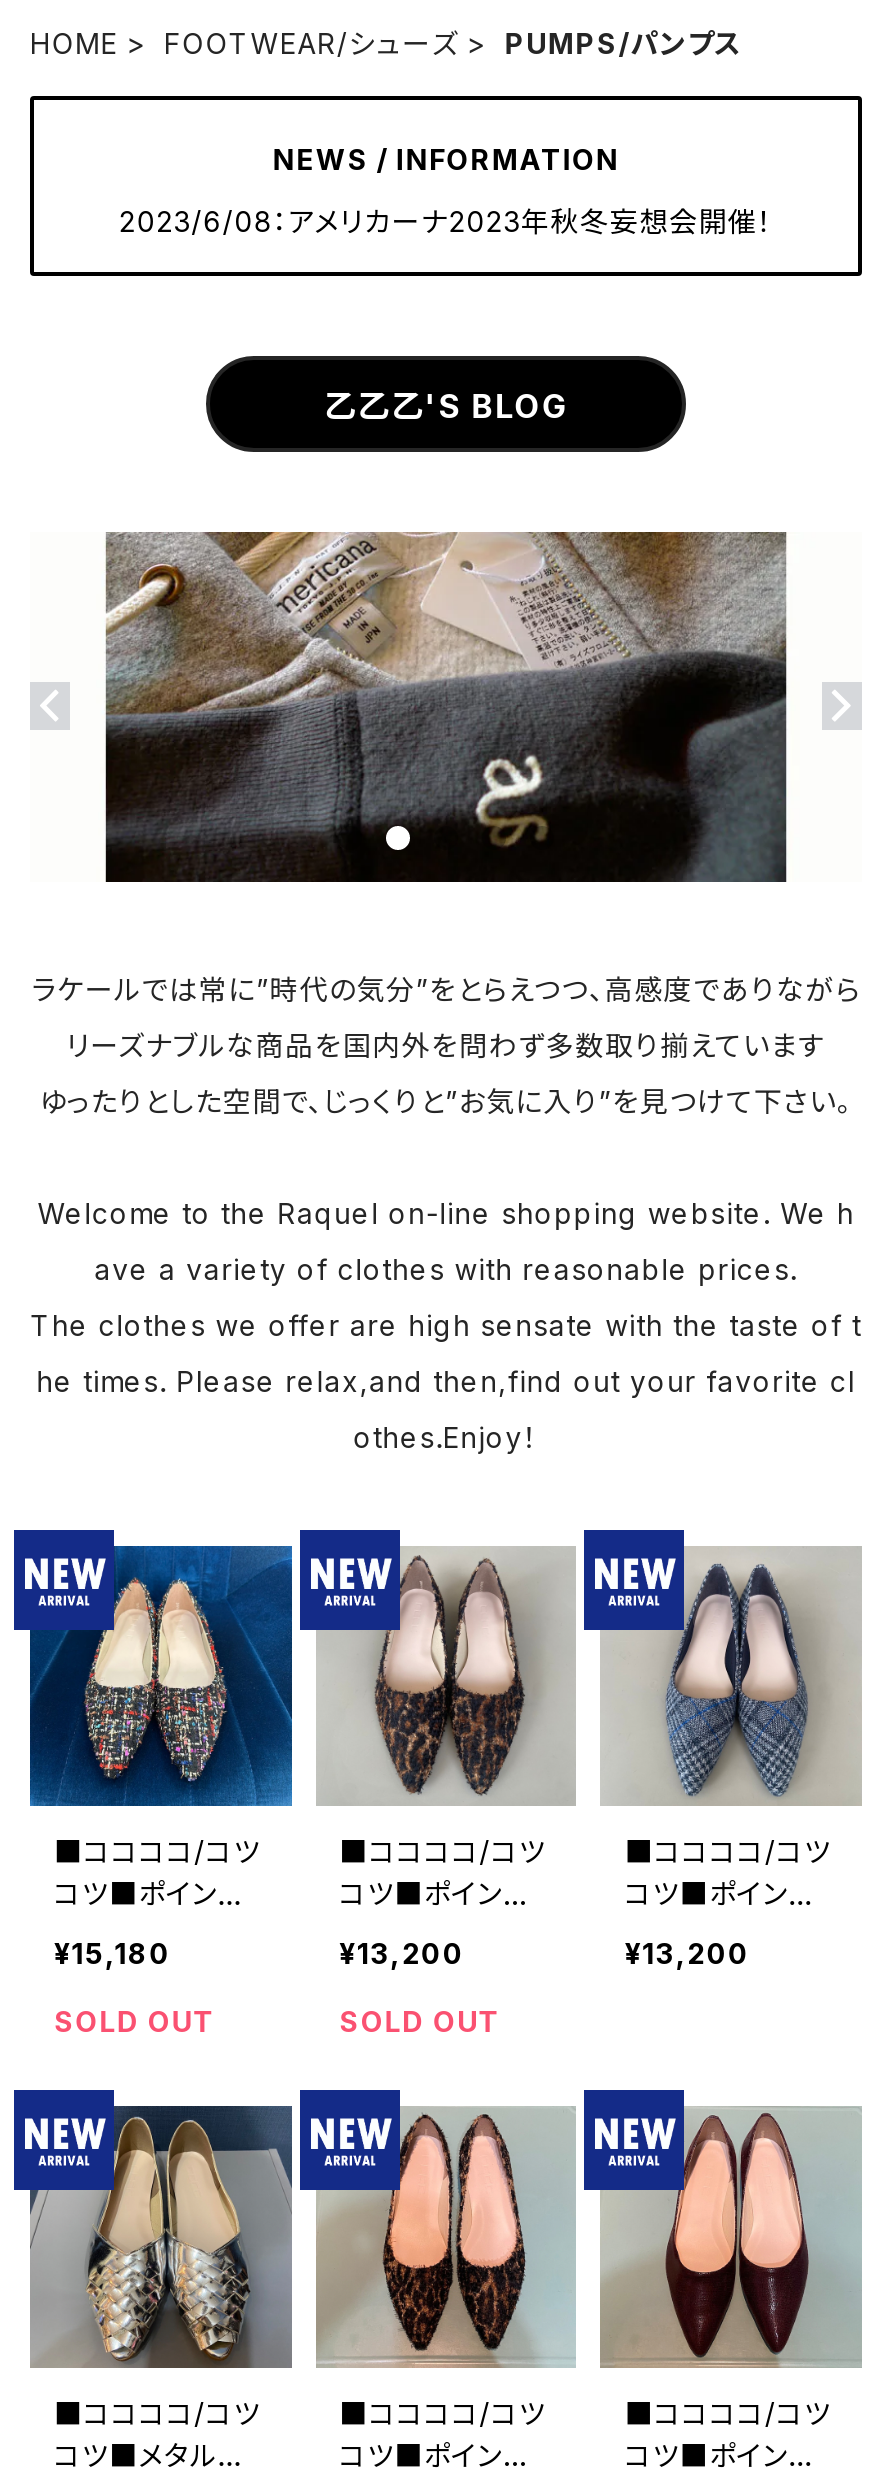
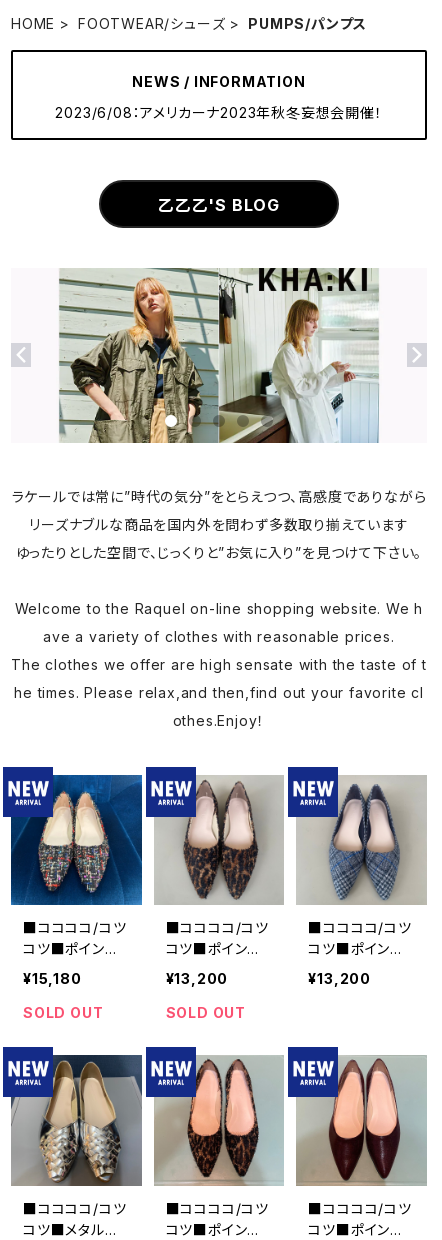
- [image]
+ [image]
